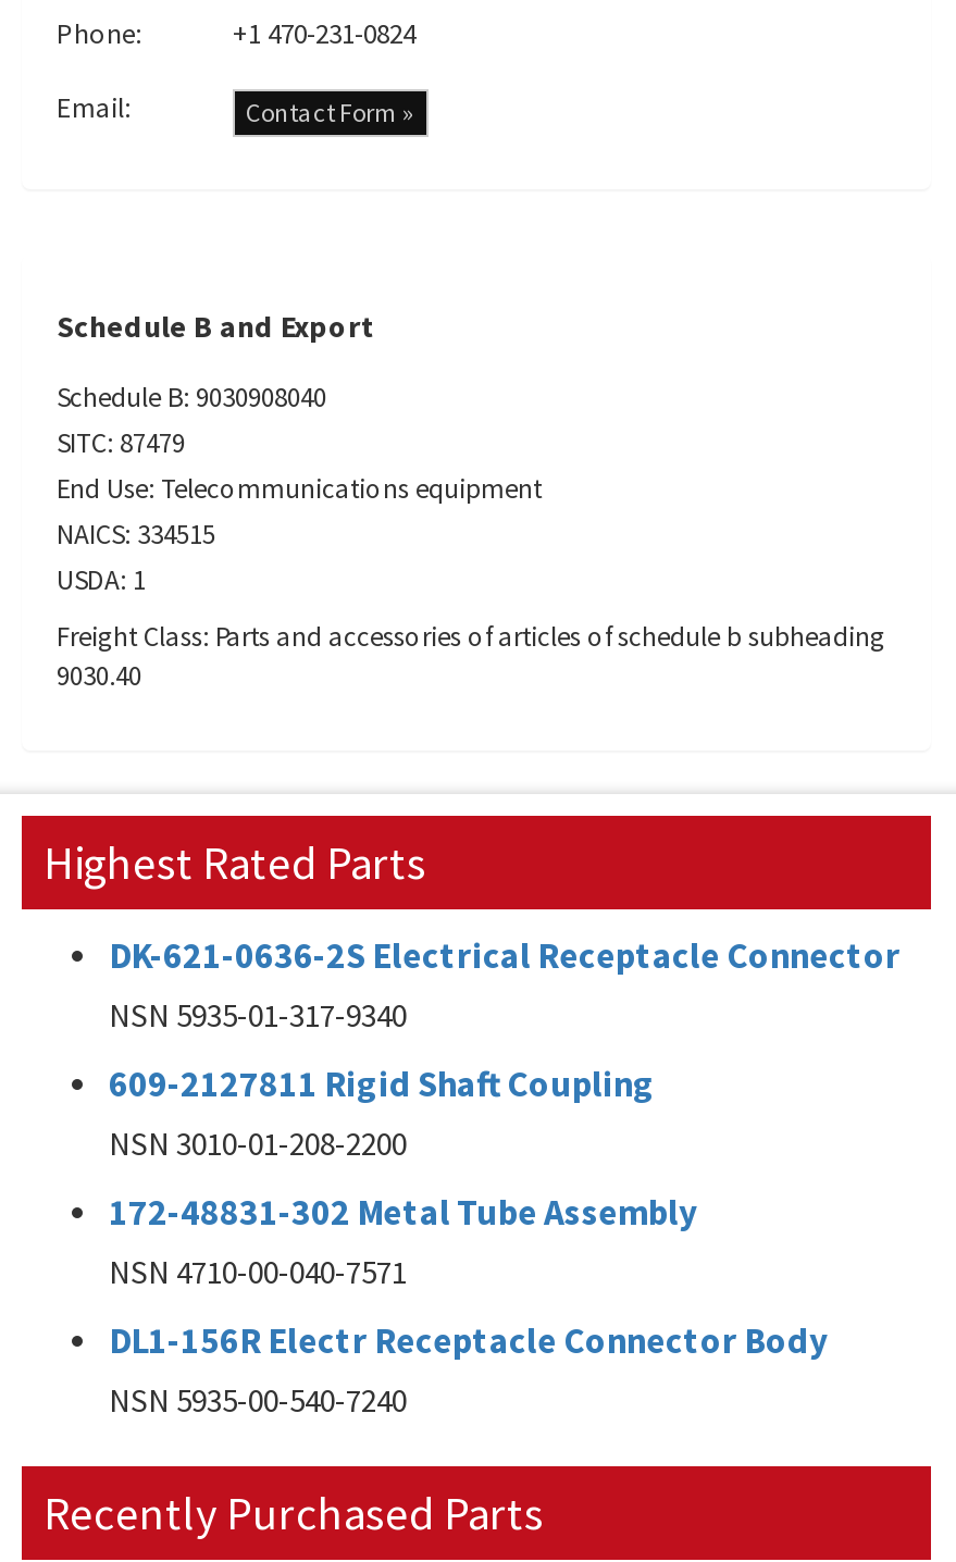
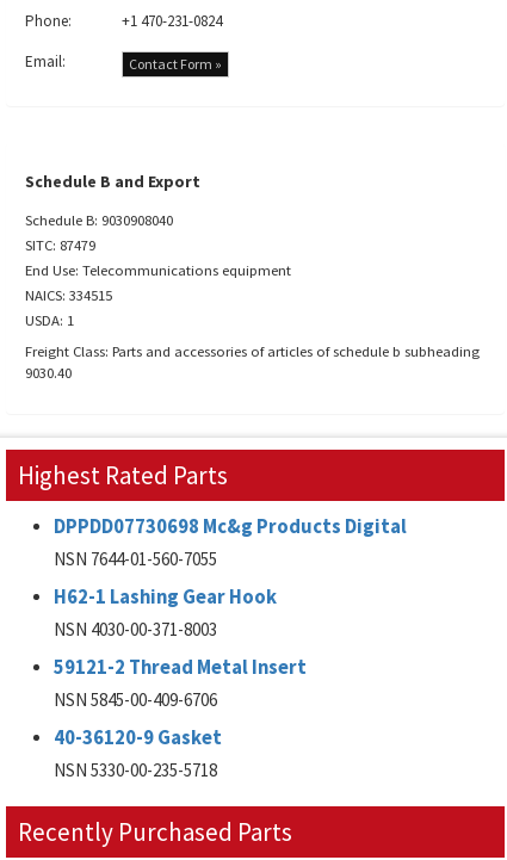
- DK-621-0636-2S Electrical Receptacle Connector
- NSN 5935-01-317-9340
+ DPPDD07730698 Mc&g Products Digital
+ NSN 7644-01-560-7055

- 609-2127811 Rigid Shaft Coupling
- NSN 3010-01-208-2200
+ H62-1 Lashing Gear Hook
+ NSN 4030-00-371-8003

- 172-48831-302 Metal Tube Assembly
- NSN 4710-00-040-7571
+ 59121-2 Thread Metal Insert
+ NSN 5845-00-409-6706

- DL1-156R Electr Receptacle Connector Body
- NSN 5935-00-540-7240
+ 40-36120-9 Gasket
+ NSN 5330-00-235-5718
